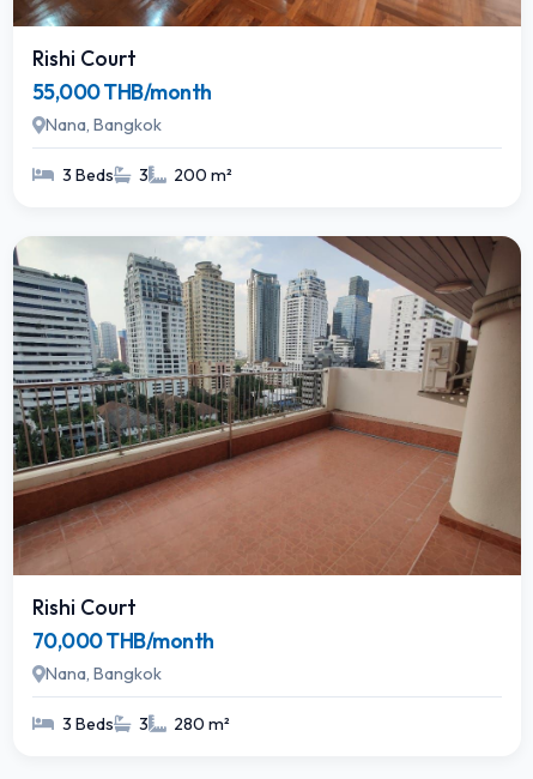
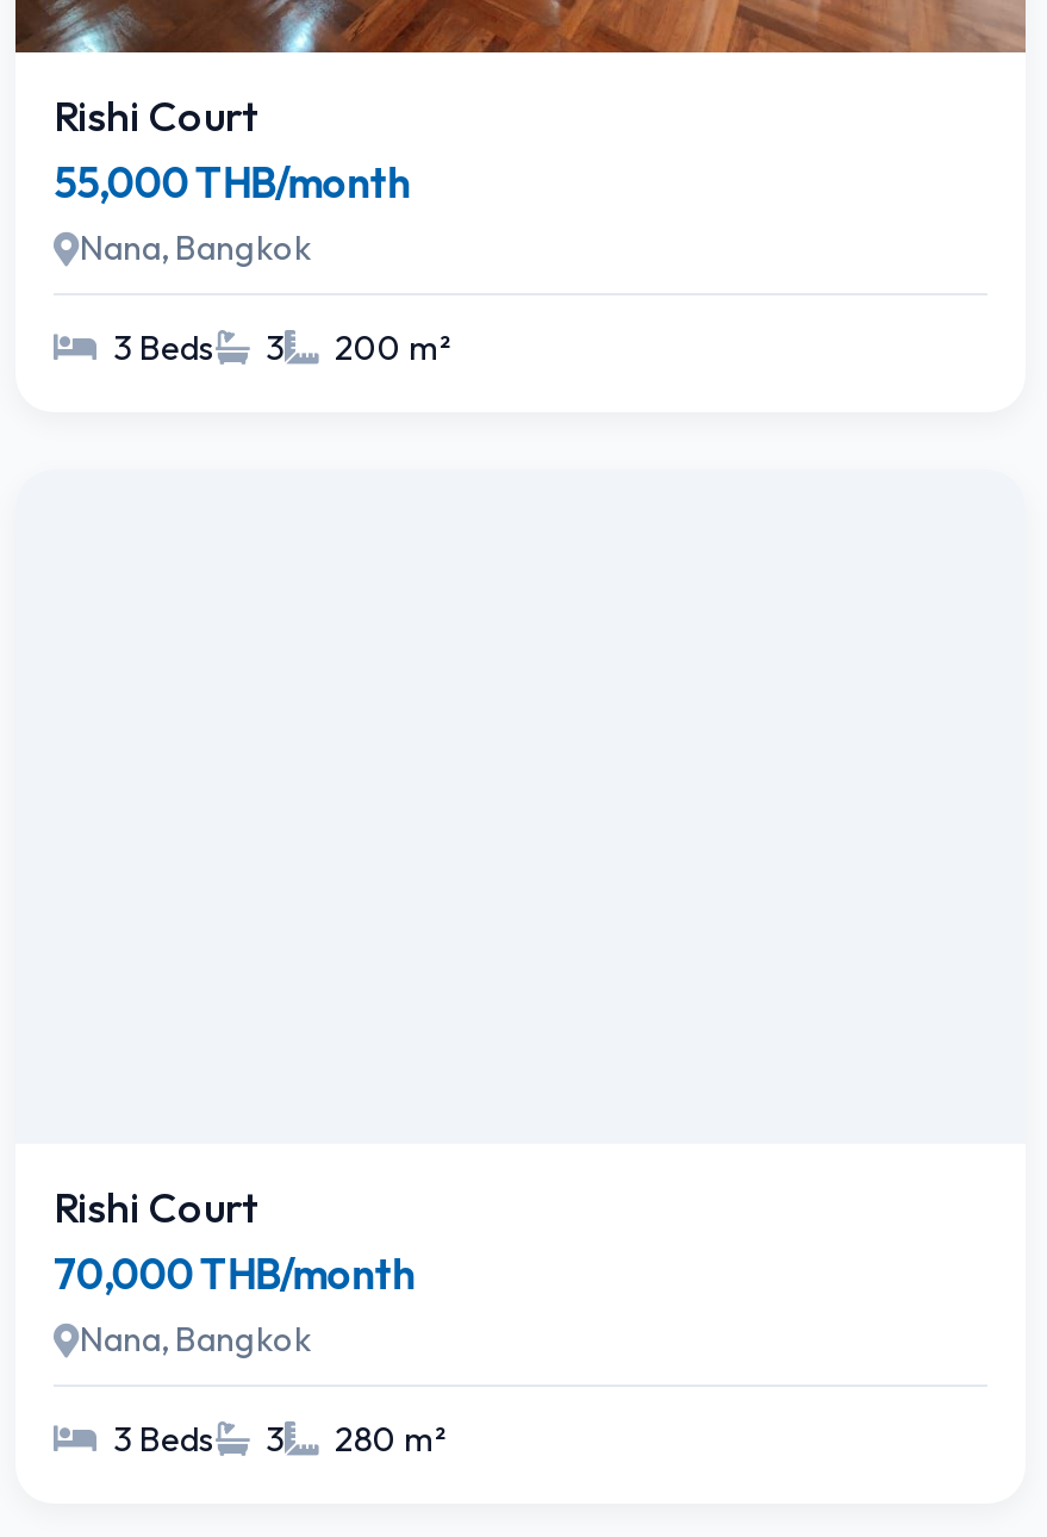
- [image]
